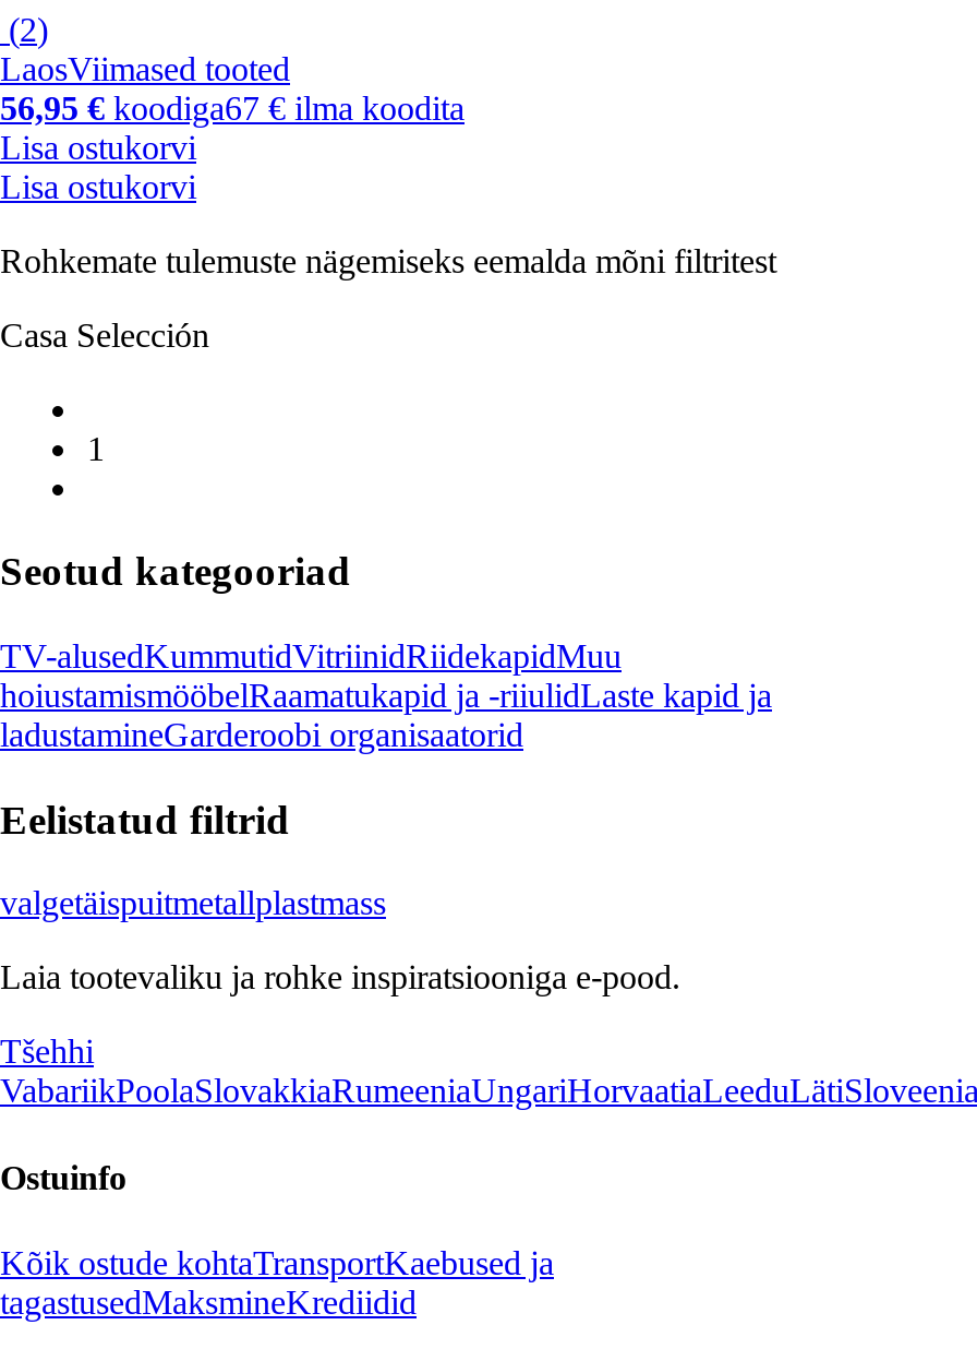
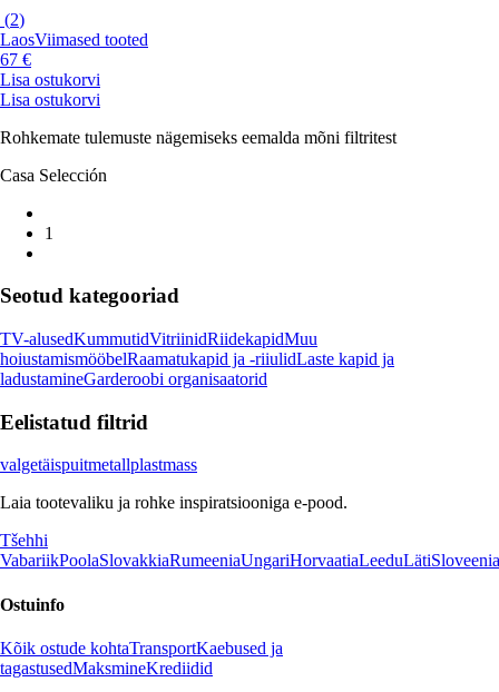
- 56,95 €koodiga67 € ilma koodita
+ 67 €
